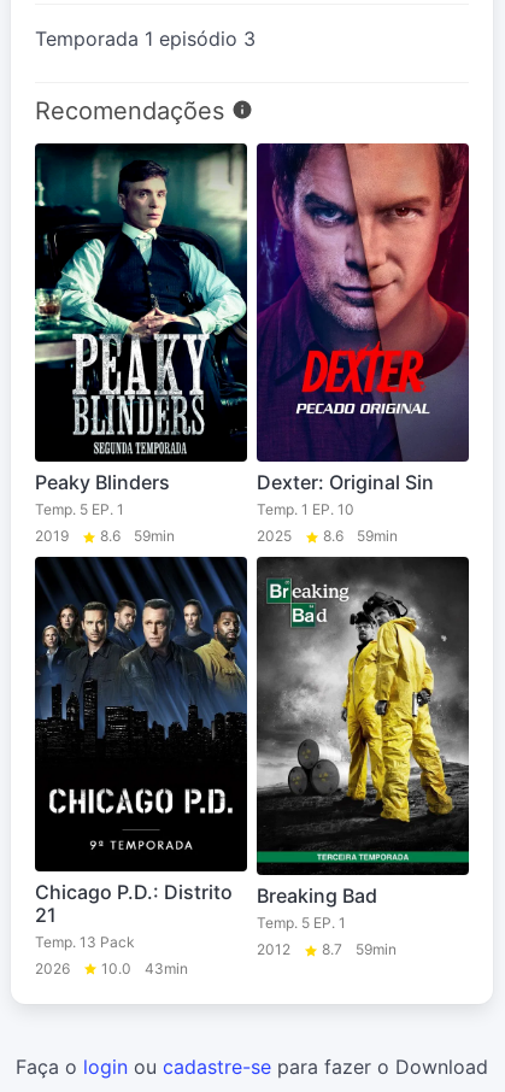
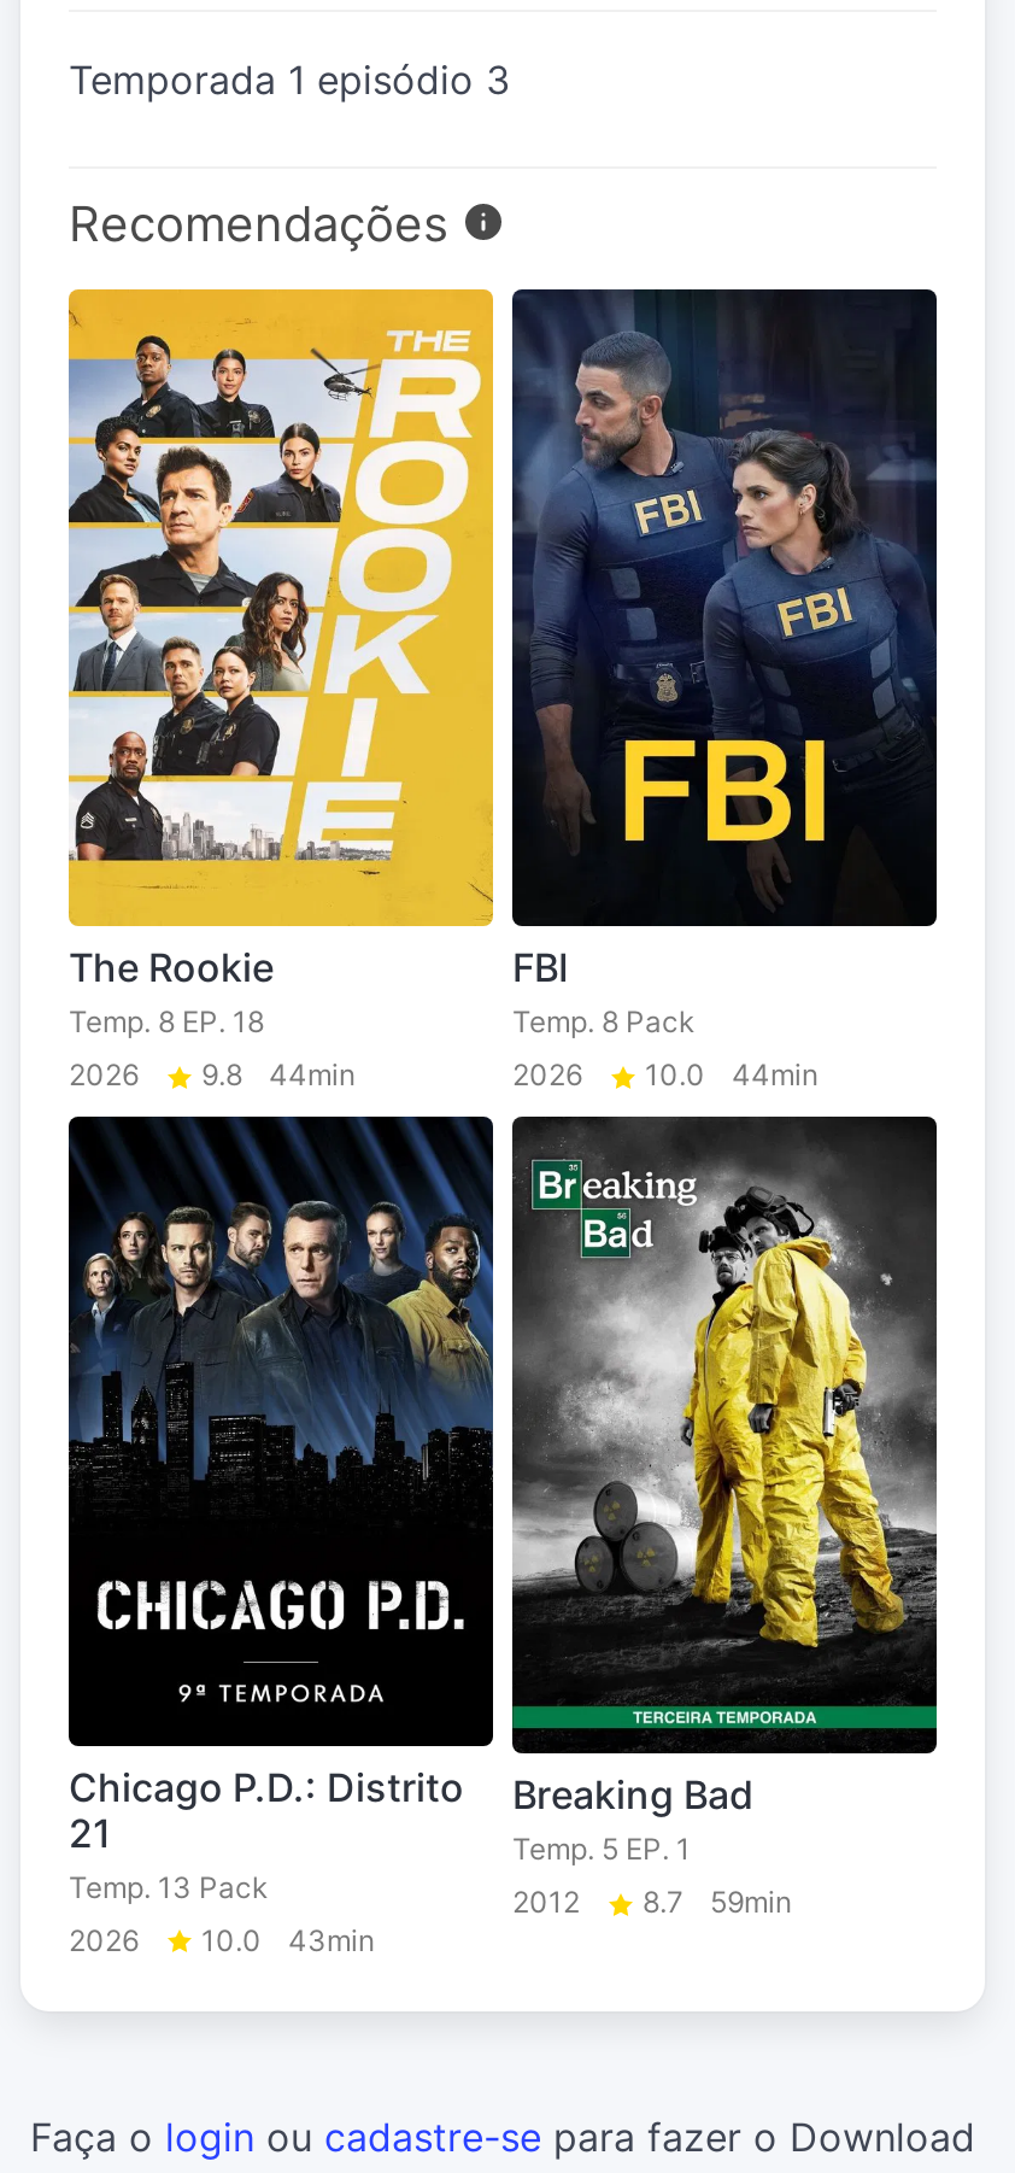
- [image]
- Peaky Blinders
- Temp. 5 EP. 1
+ [image]
+ The Rookie
+ Temp. 8 EP. 18

- [image]
- Dexter: Original Sin
- Temp. 1 EP. 10
+ [image]
+ FBI
+ Temp. 8 Pack

- 2019
- 8.6 59min
+ 2026
+ 9.8 44min

- 2025
- 8.6 59min
+ 2026
+ 10.0 44min
